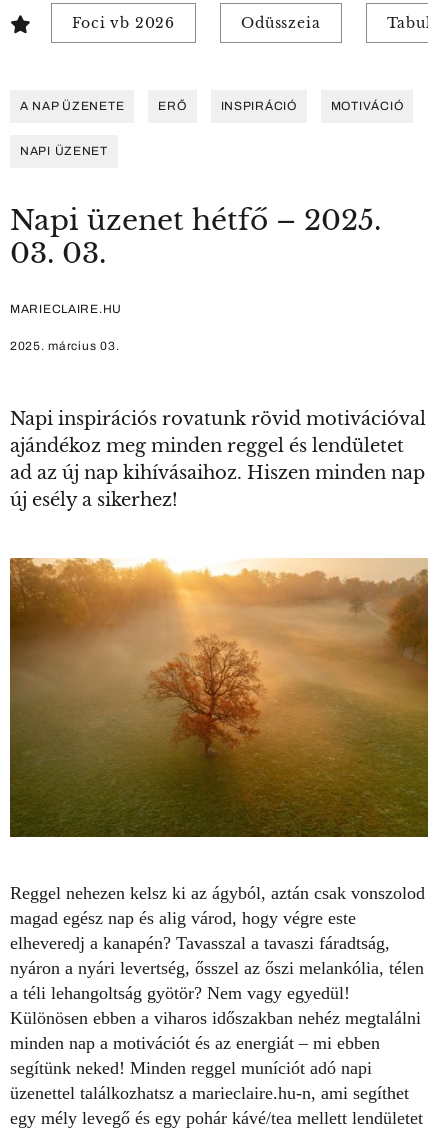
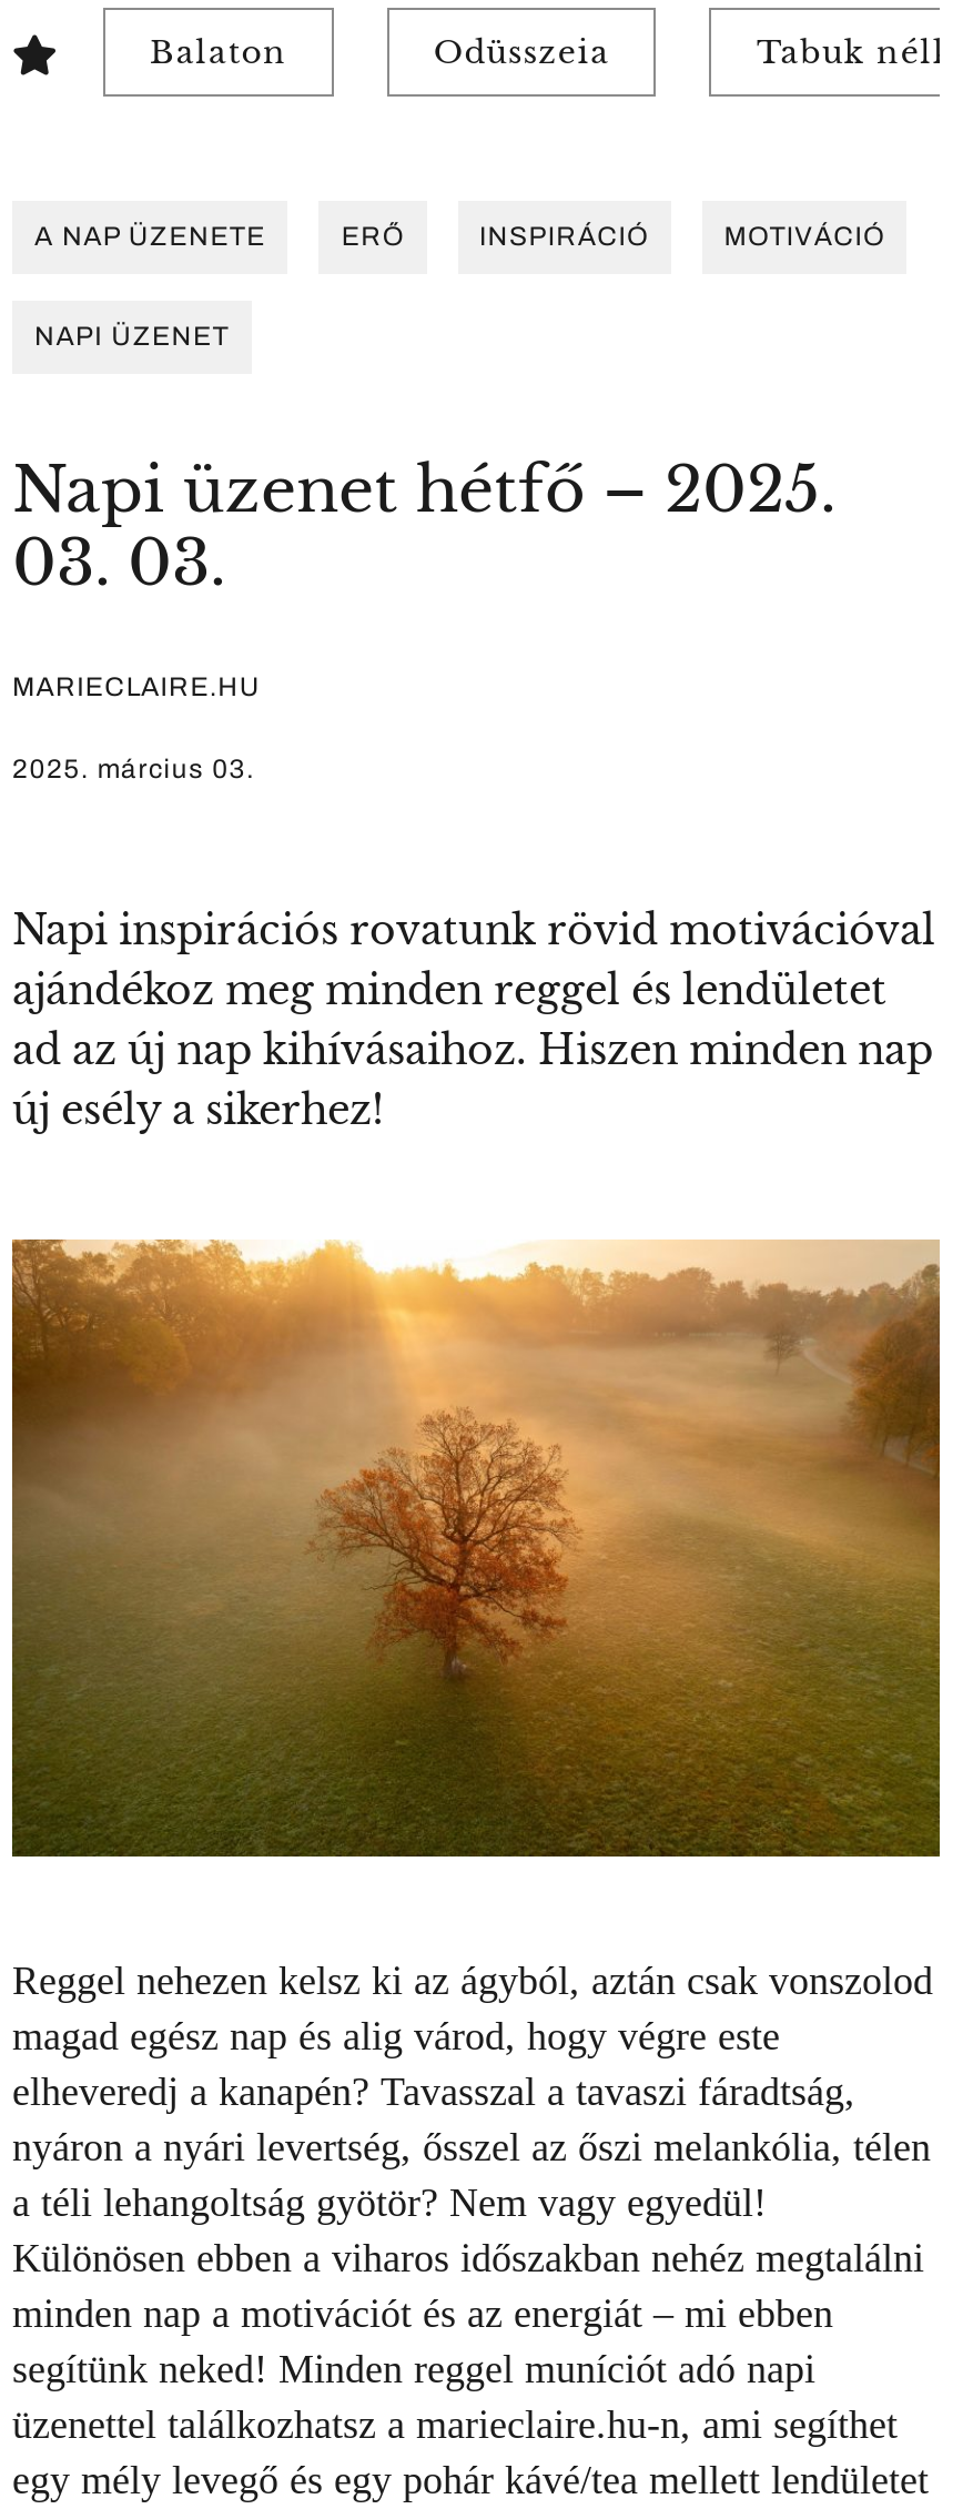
- Foci vb 2026
+ Balaton
